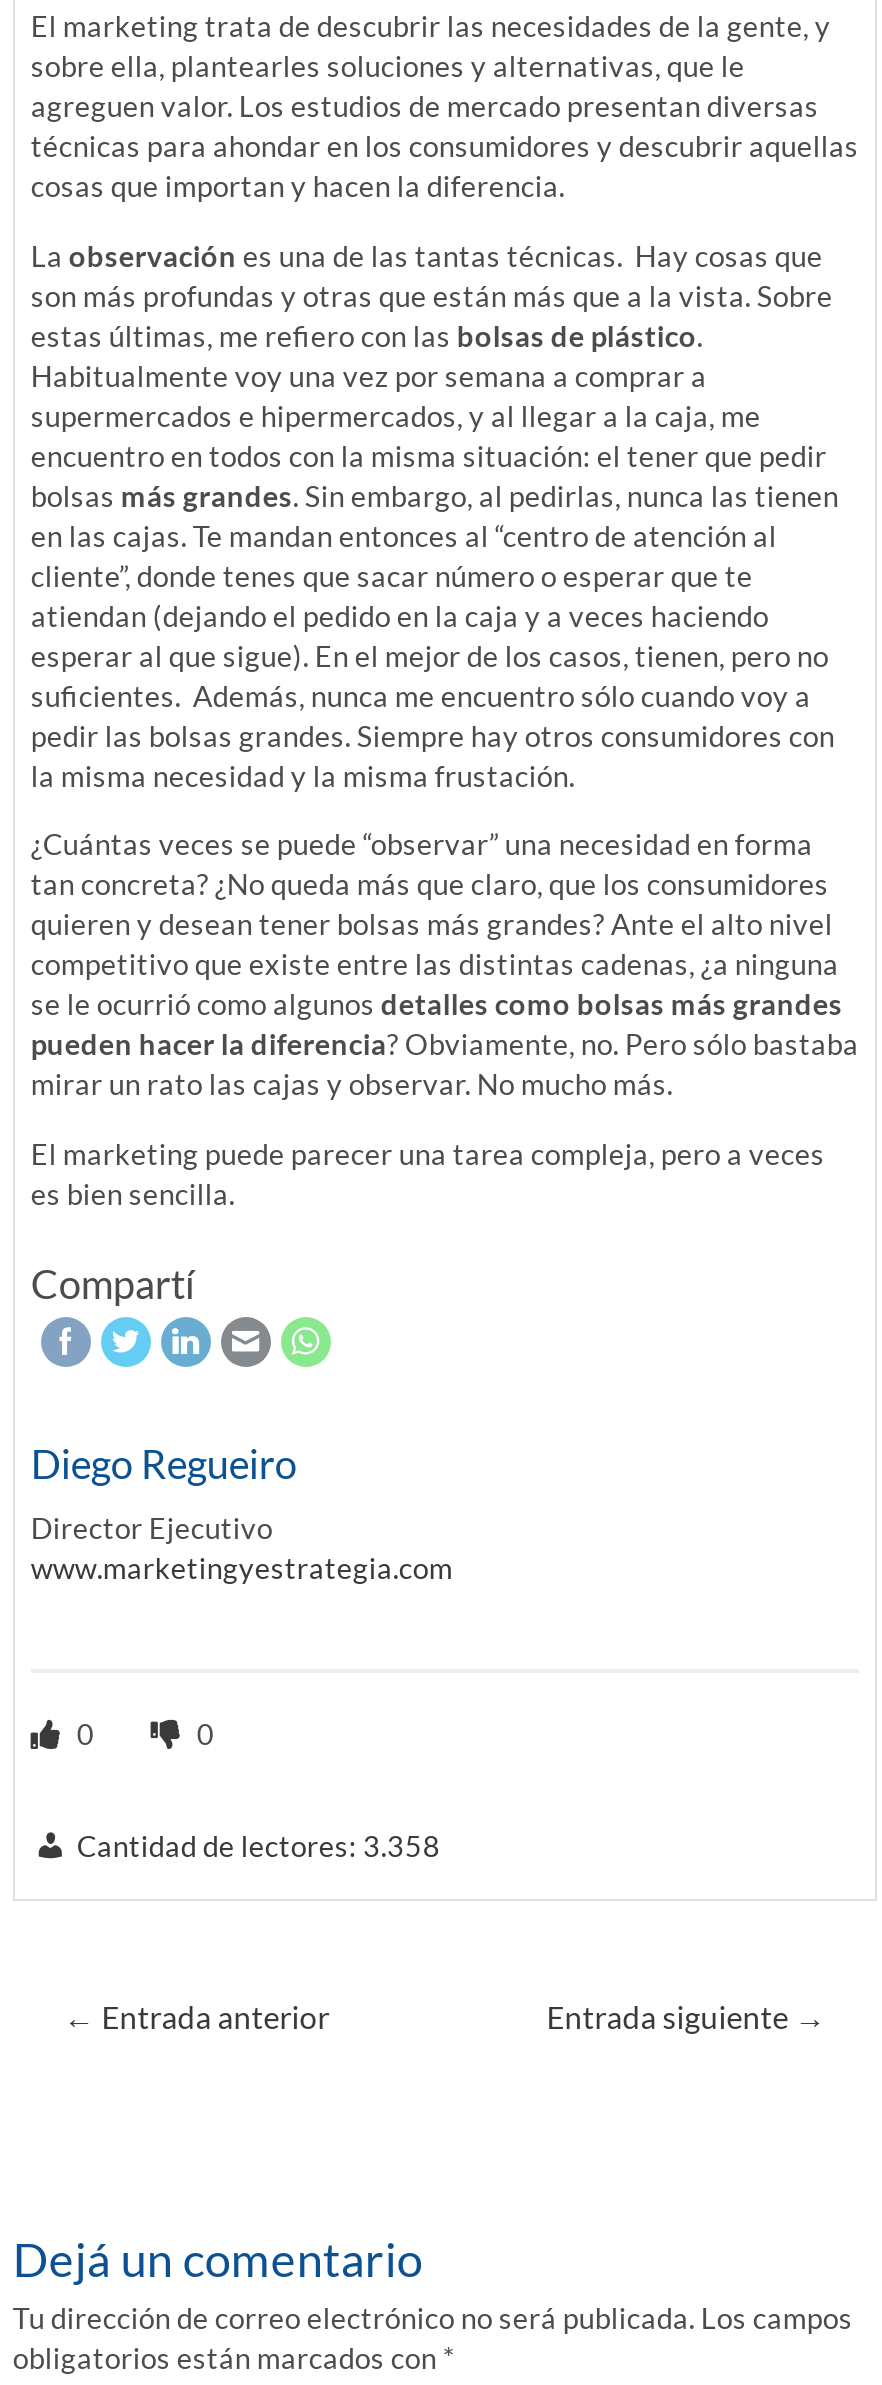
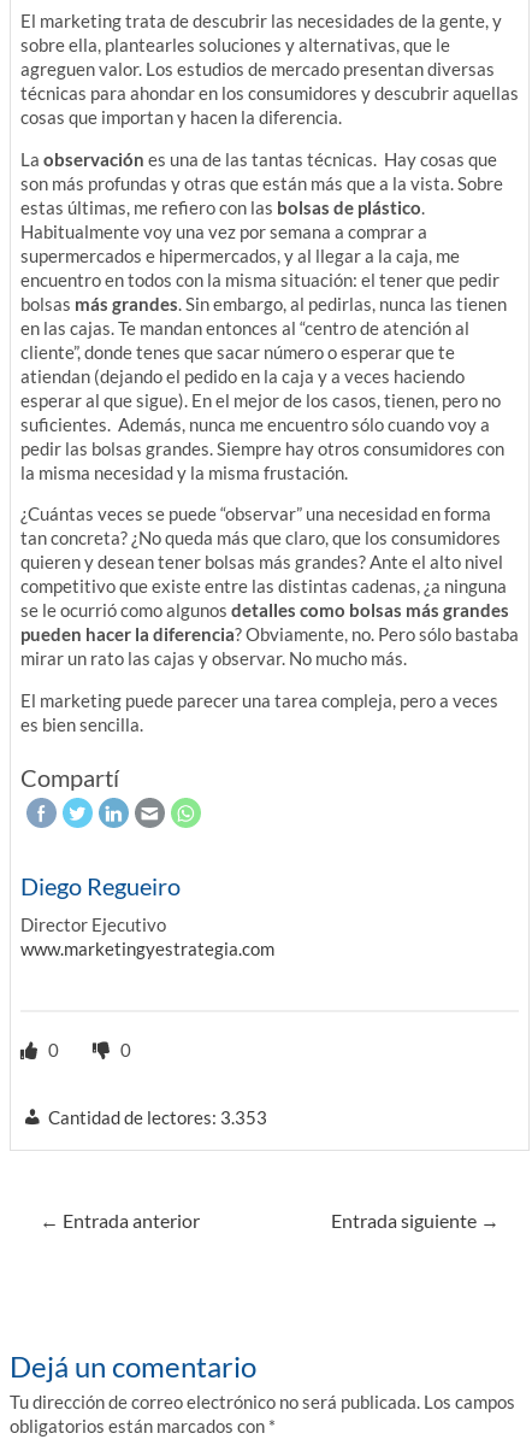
- Cantidad de lectores: 3.358
+ Cantidad de lectores: 3.353
